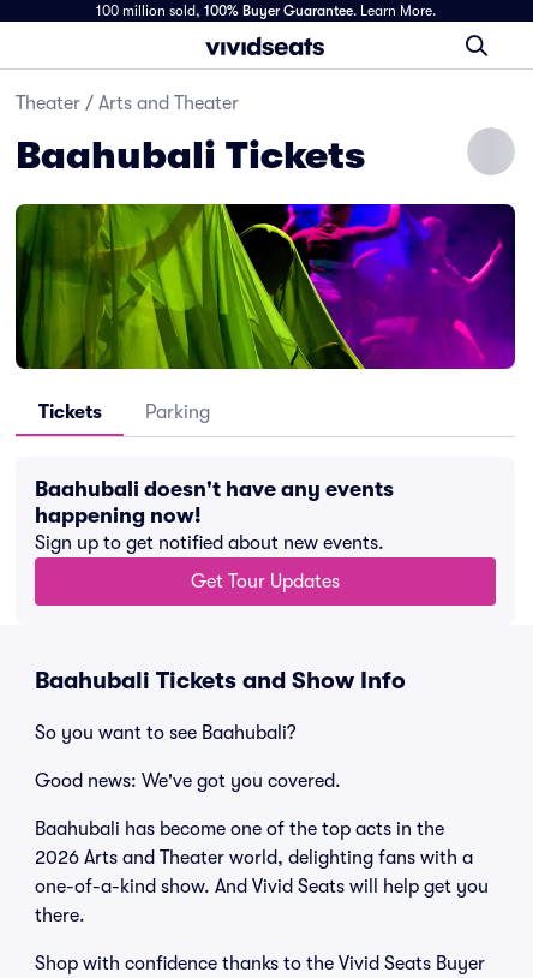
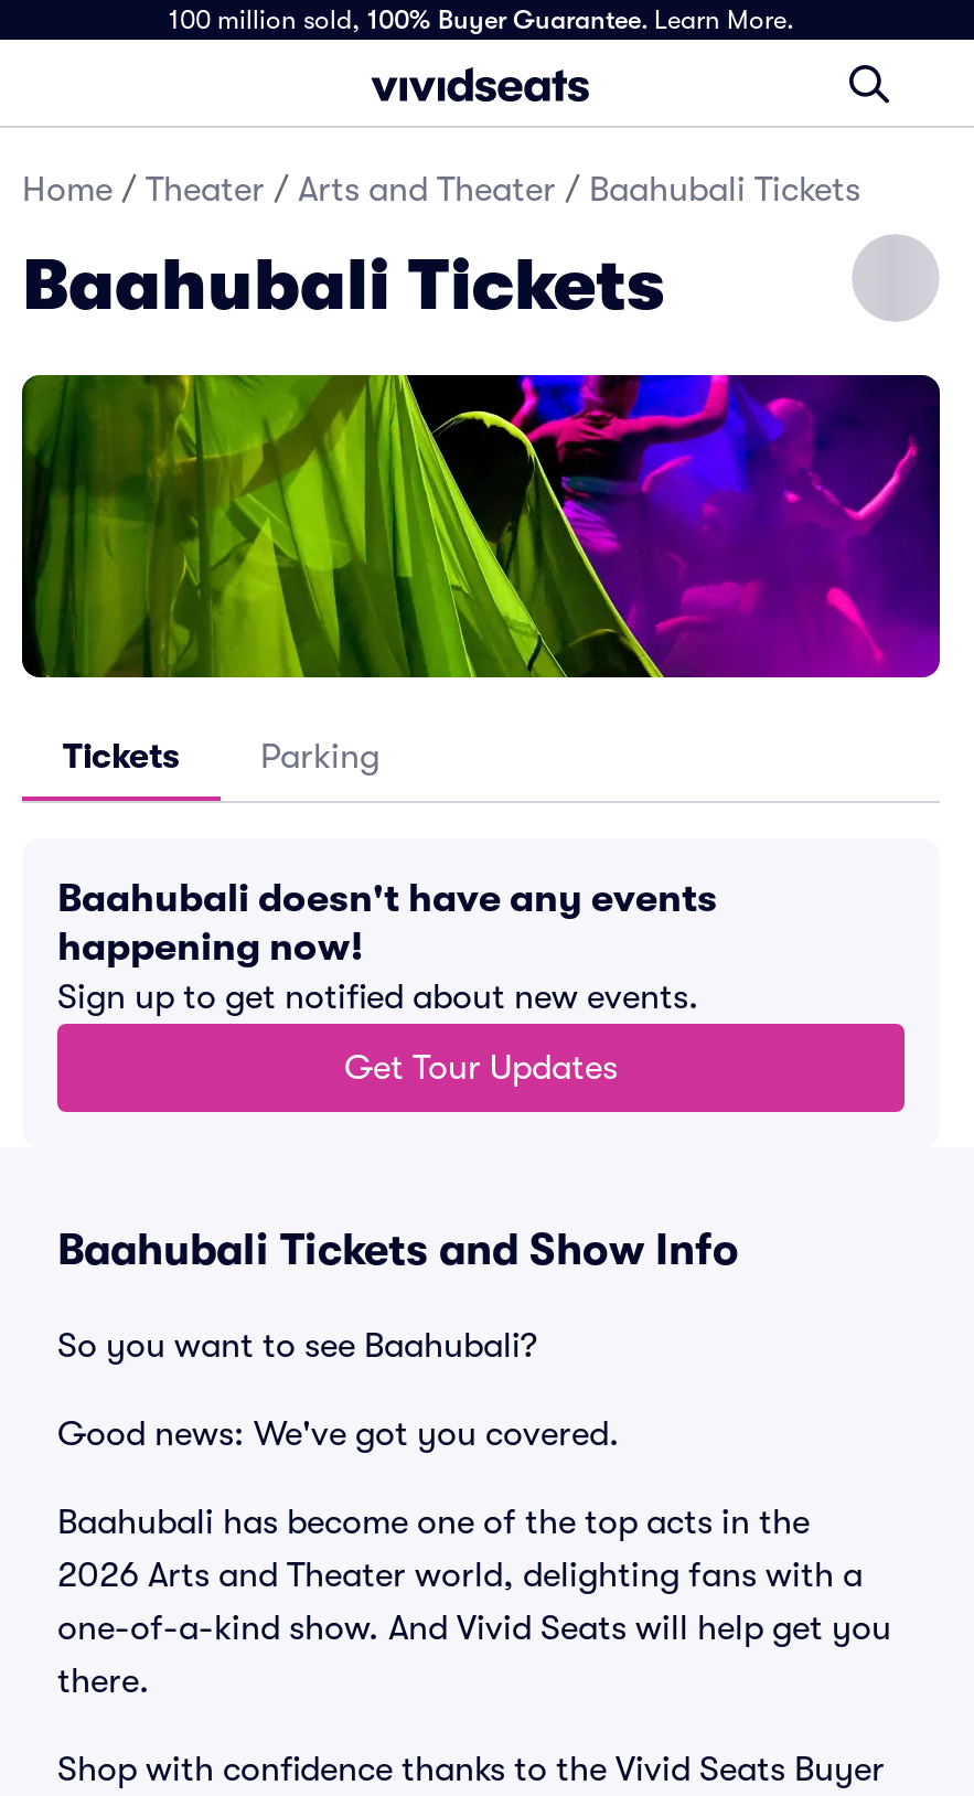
- Theater / Arts and Theater
+ Home / Theater / Arts and Theater / Baahubali Tickets
